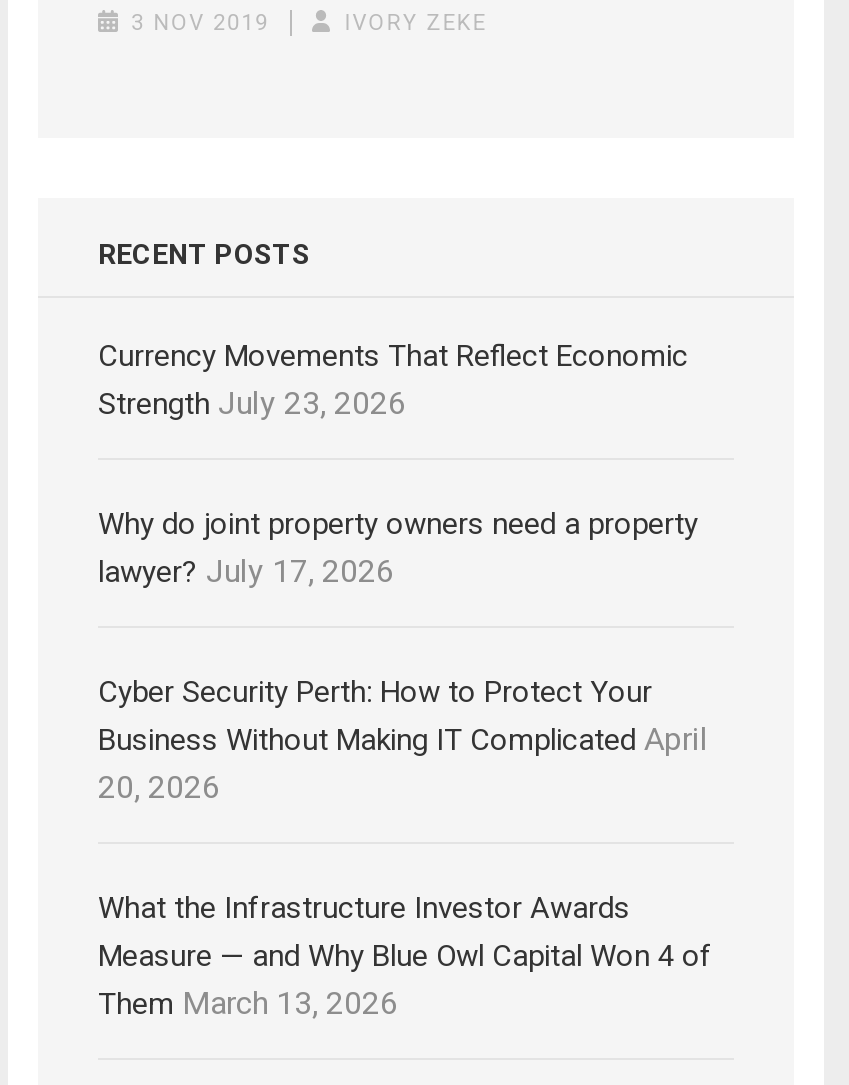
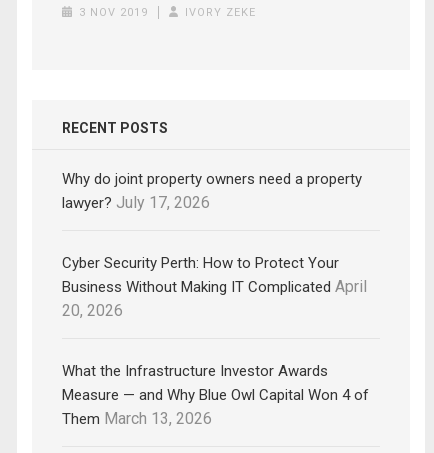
- Currency Movements That Reflect Economic
- Strength July 23, 2026
